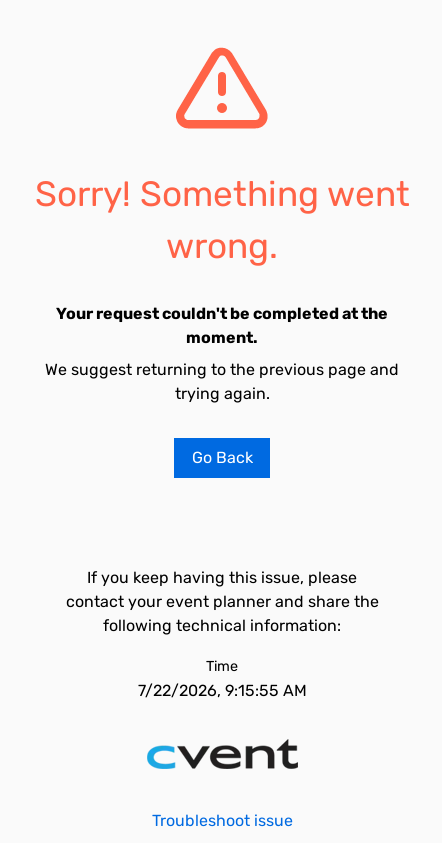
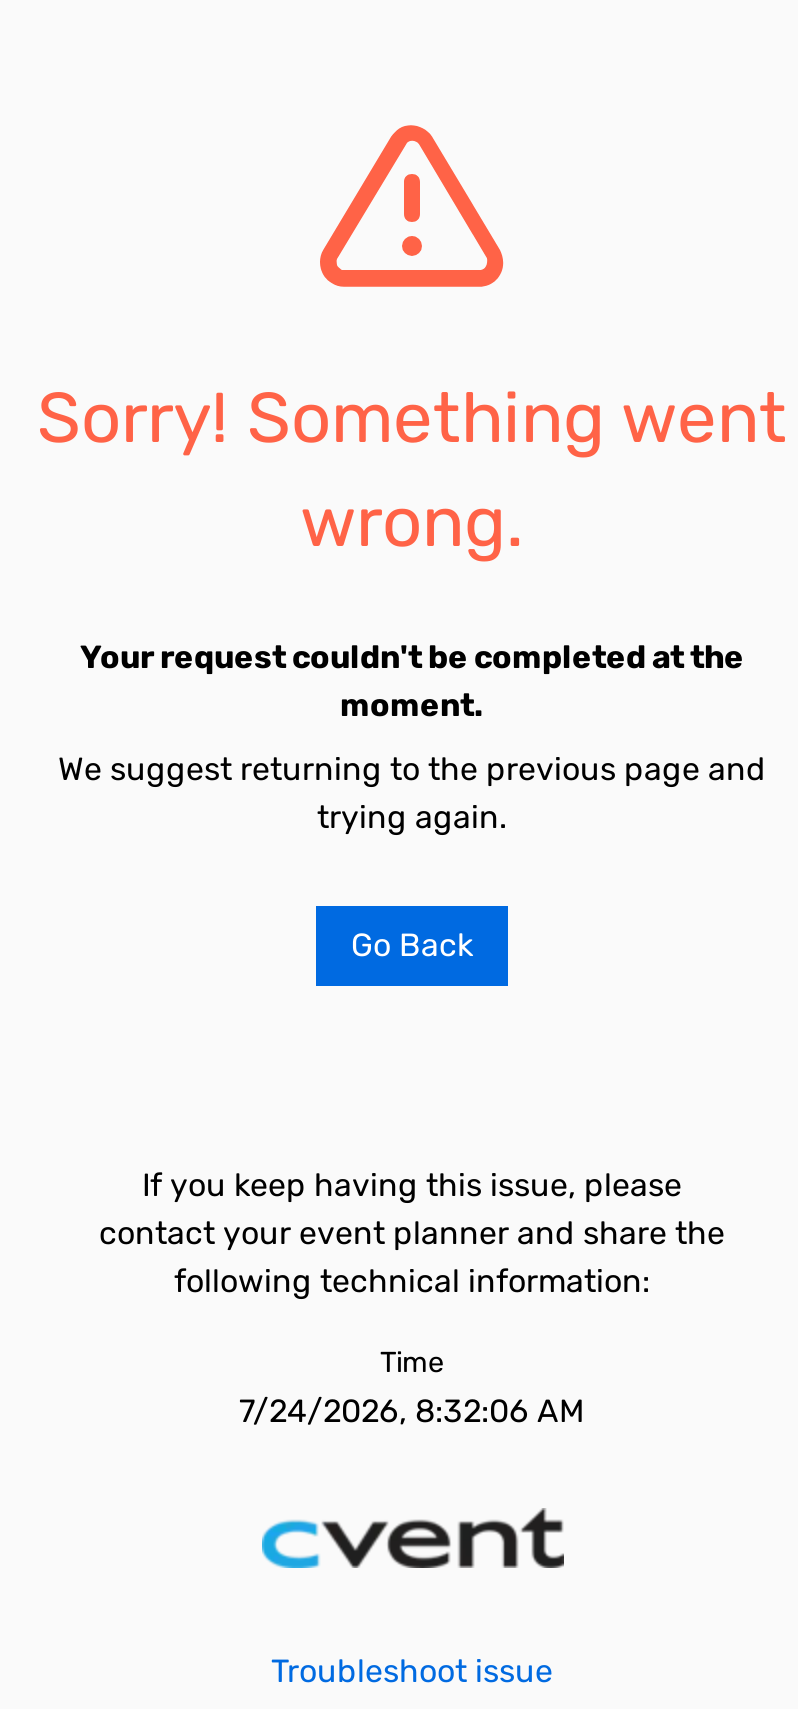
- 7/22/2026, 9:15:55 AM
+ 7/24/2026, 8:32:06 AM
